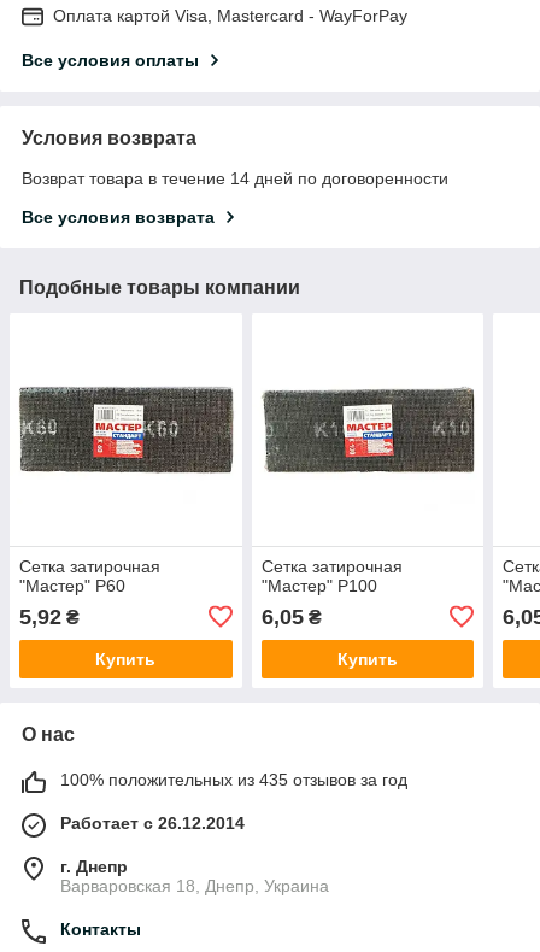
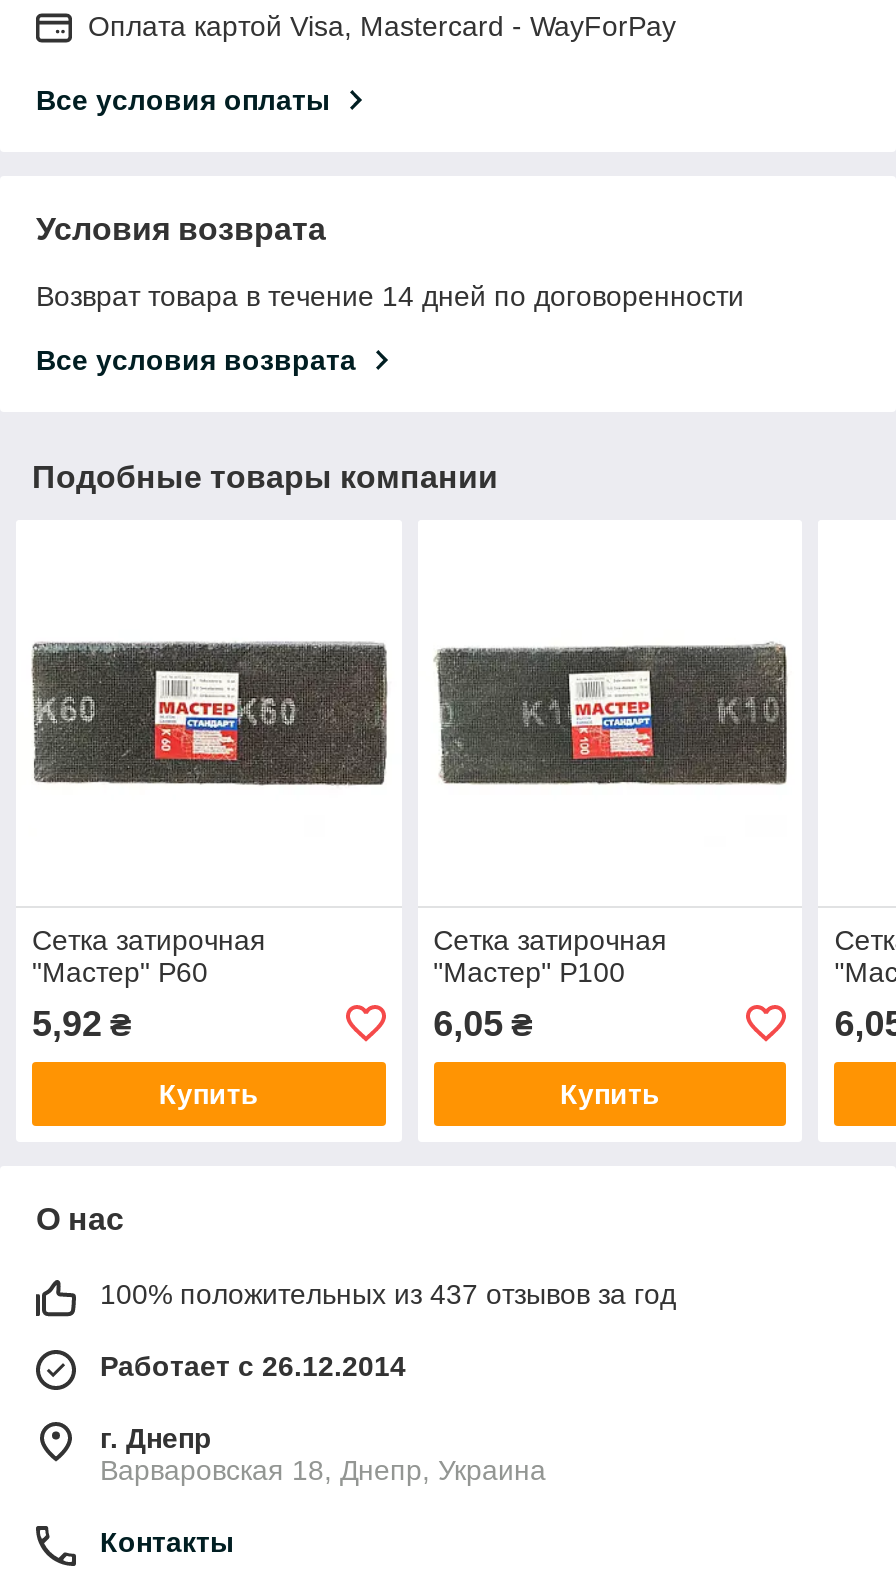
- 100% положительных из 435 отзывов за год
+ 100% положительных из 437 отзывов за год
